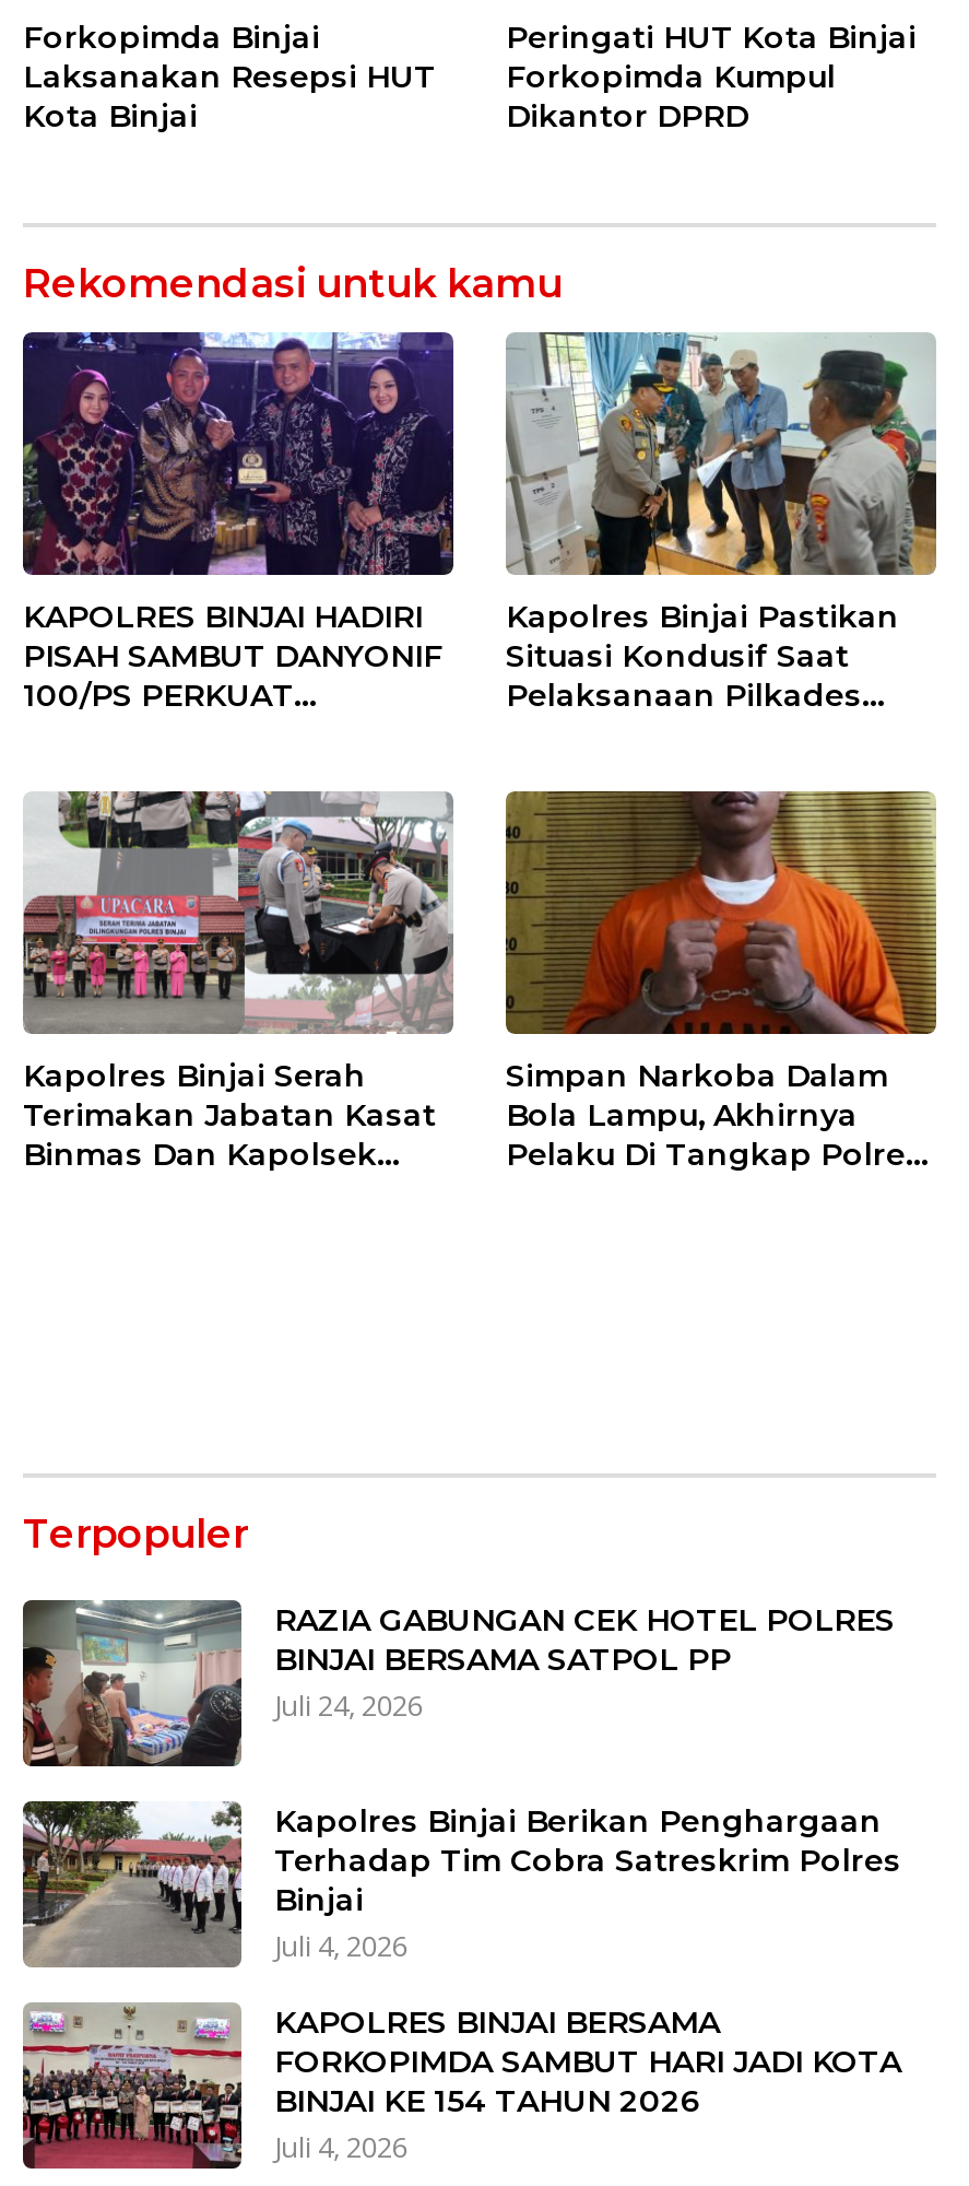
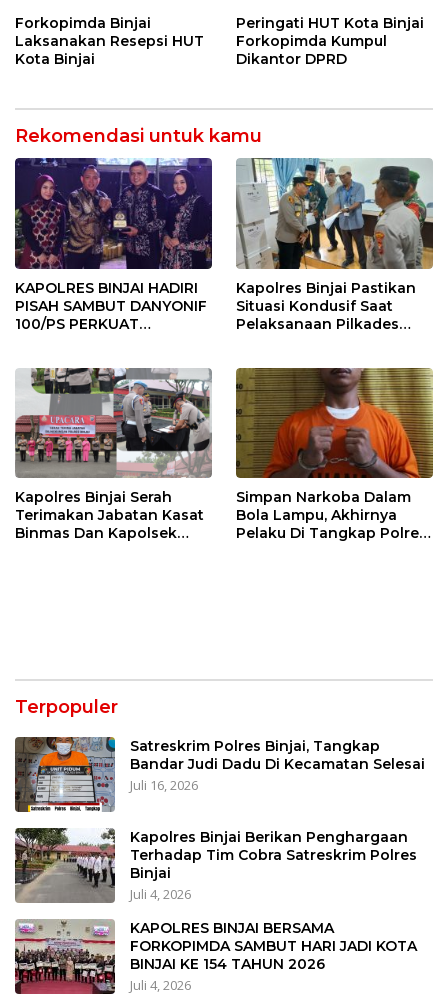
- [image]
- RAZIA GABUNGAN CEK HOTEL POLRES
- BINJAI BERSAMA SATPOL PP
- Juli 24, 2026
+ [image]
+ Satreskrim Polres Binjai, Tangkap
+ Bandar Judi Dadu Di Kecamatan Selesai
+ Juli 16, 2026
